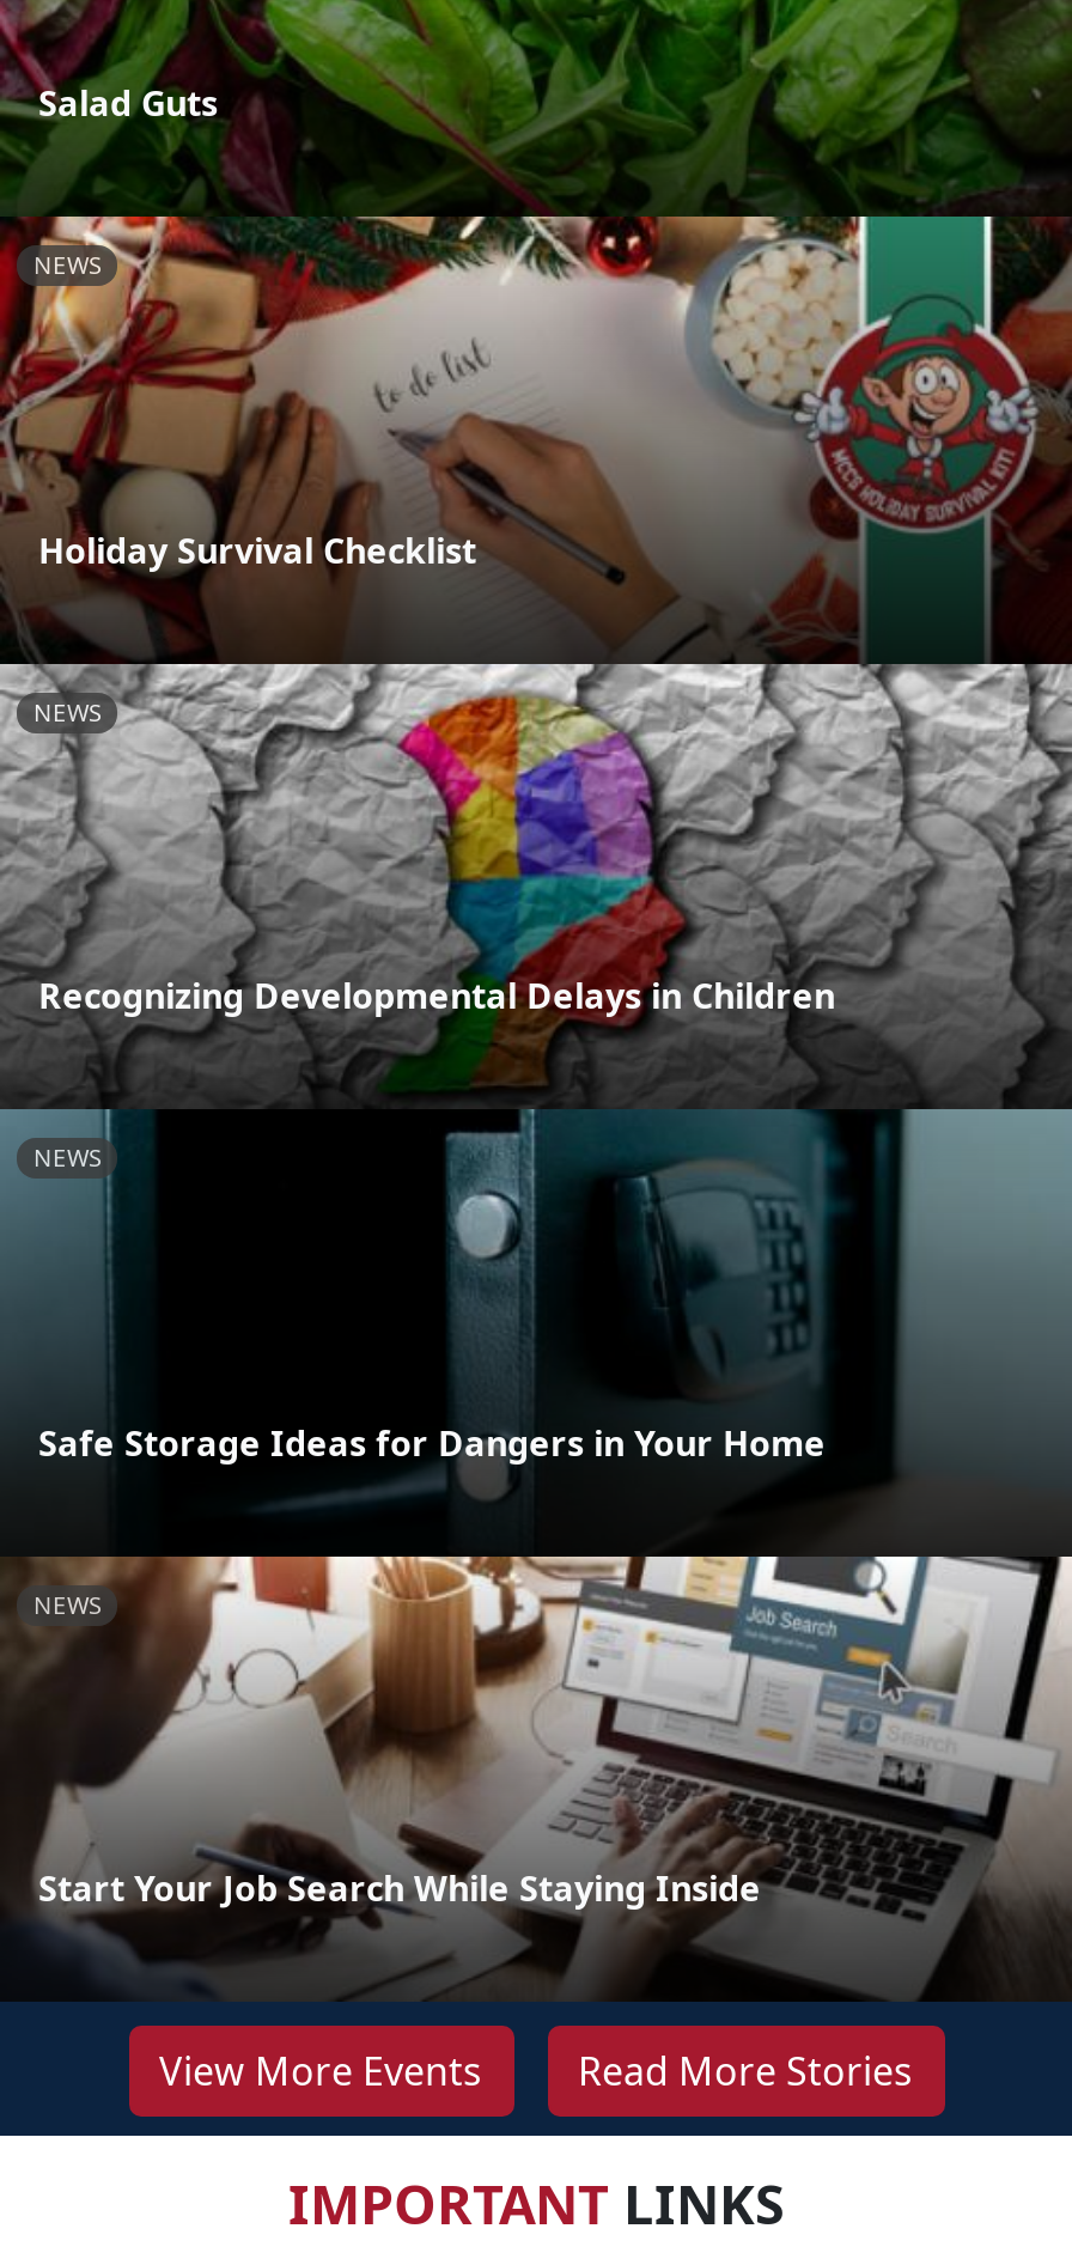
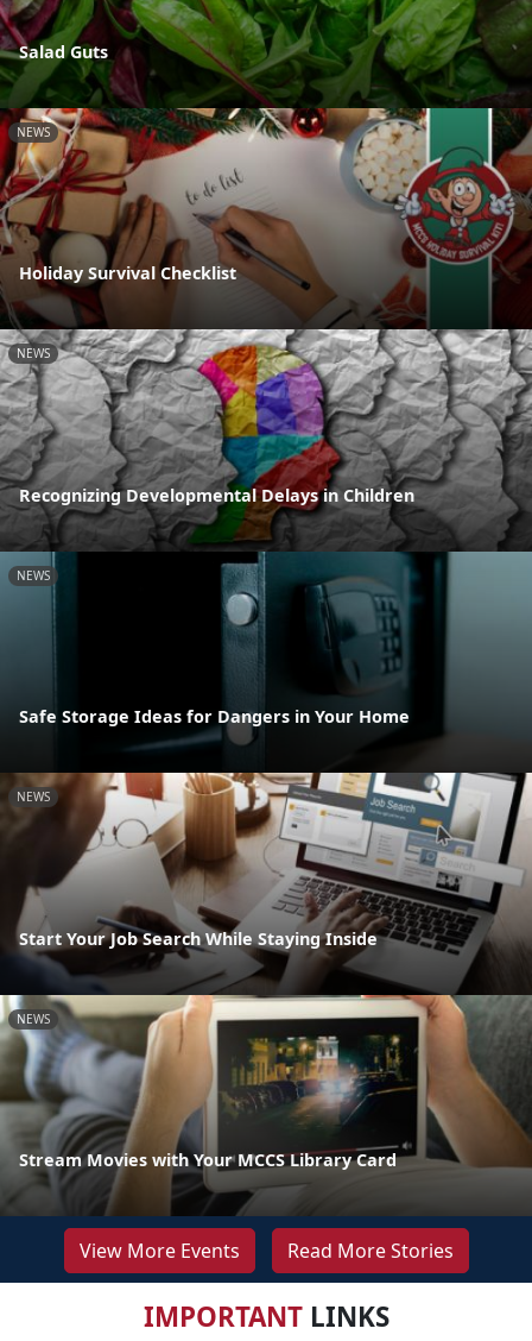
+ [image]
+ NEWS

+ Stream Movies with Your MCCS Library Card
